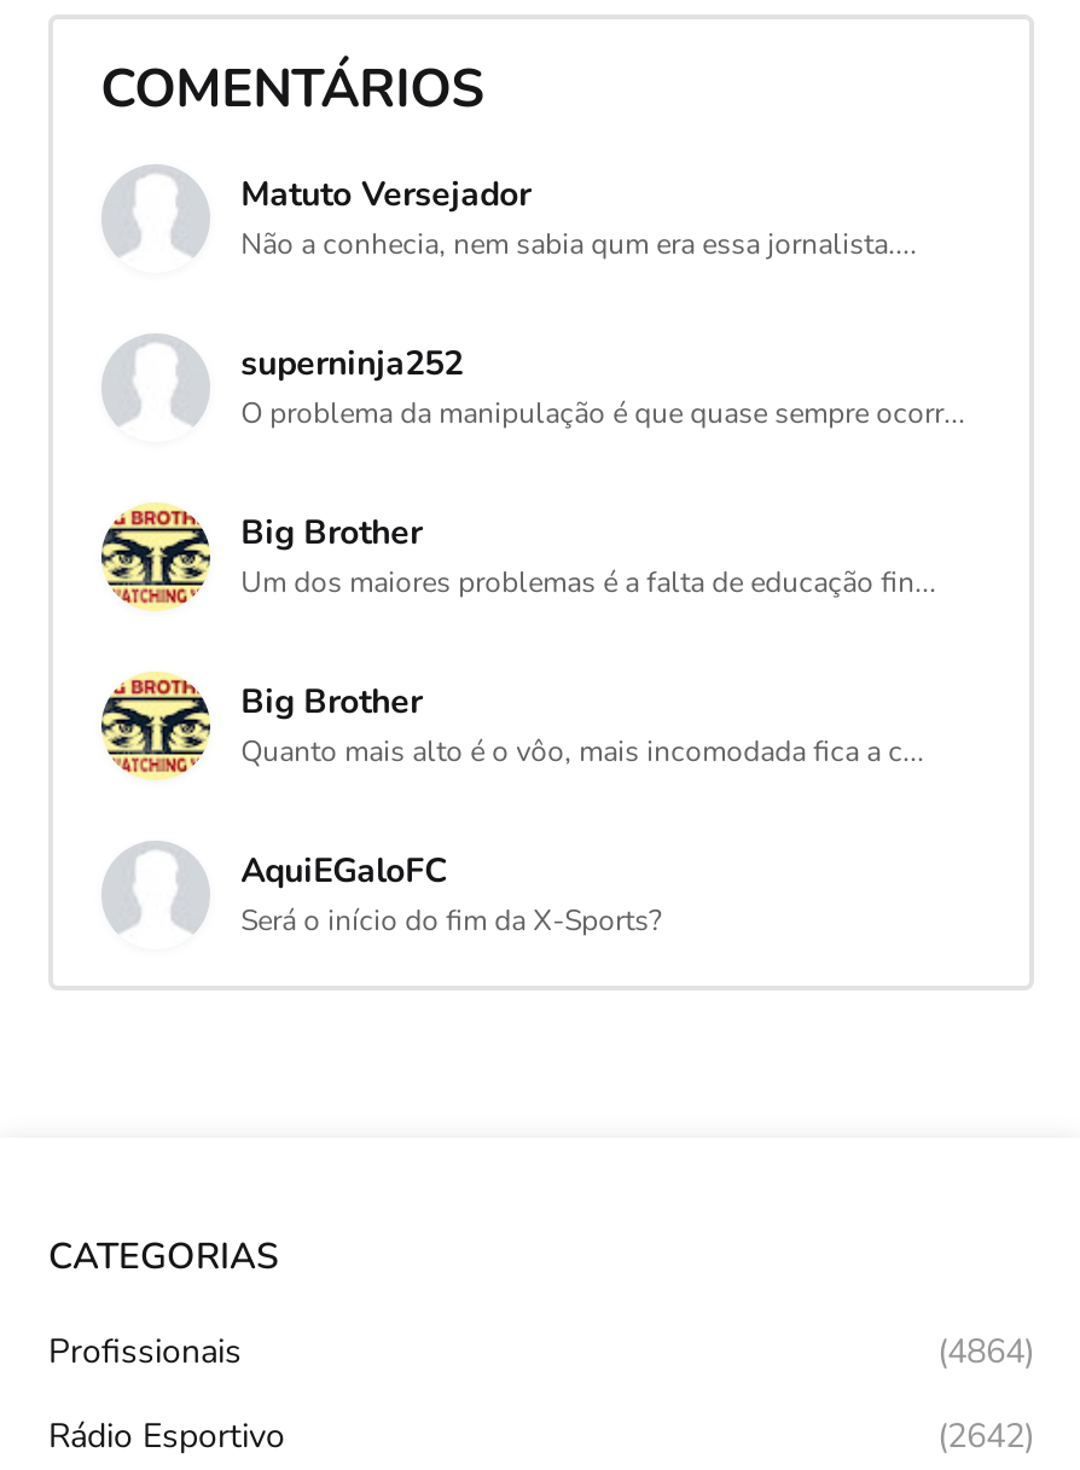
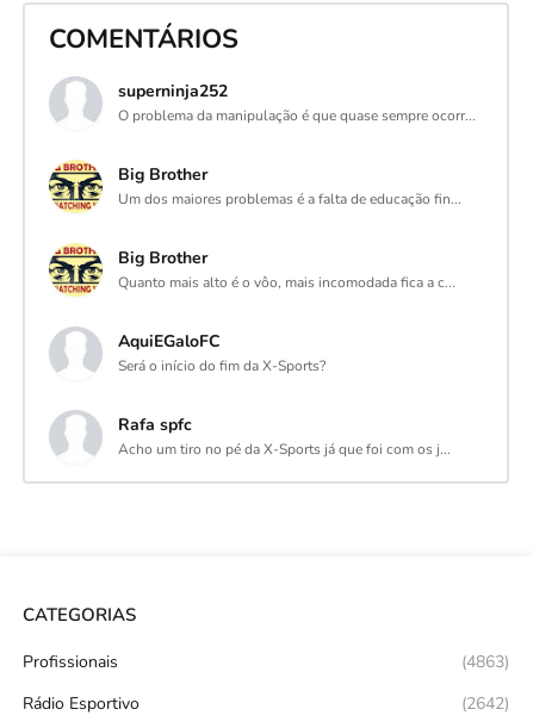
- Matuto Versejador
- Não a conhecia, nem sabia qum era essa jornalista....

moved up: [image] | superninja252 | O problema da manipulação é que quase sempre ocorr... | ... | AquiEGaloFC | Será o início do fim da X-Sports?

+ Rafa spfc
+ Acho um tiro no pé da X-Sports já que foi com os j...

- (4864)
+ (4863)
